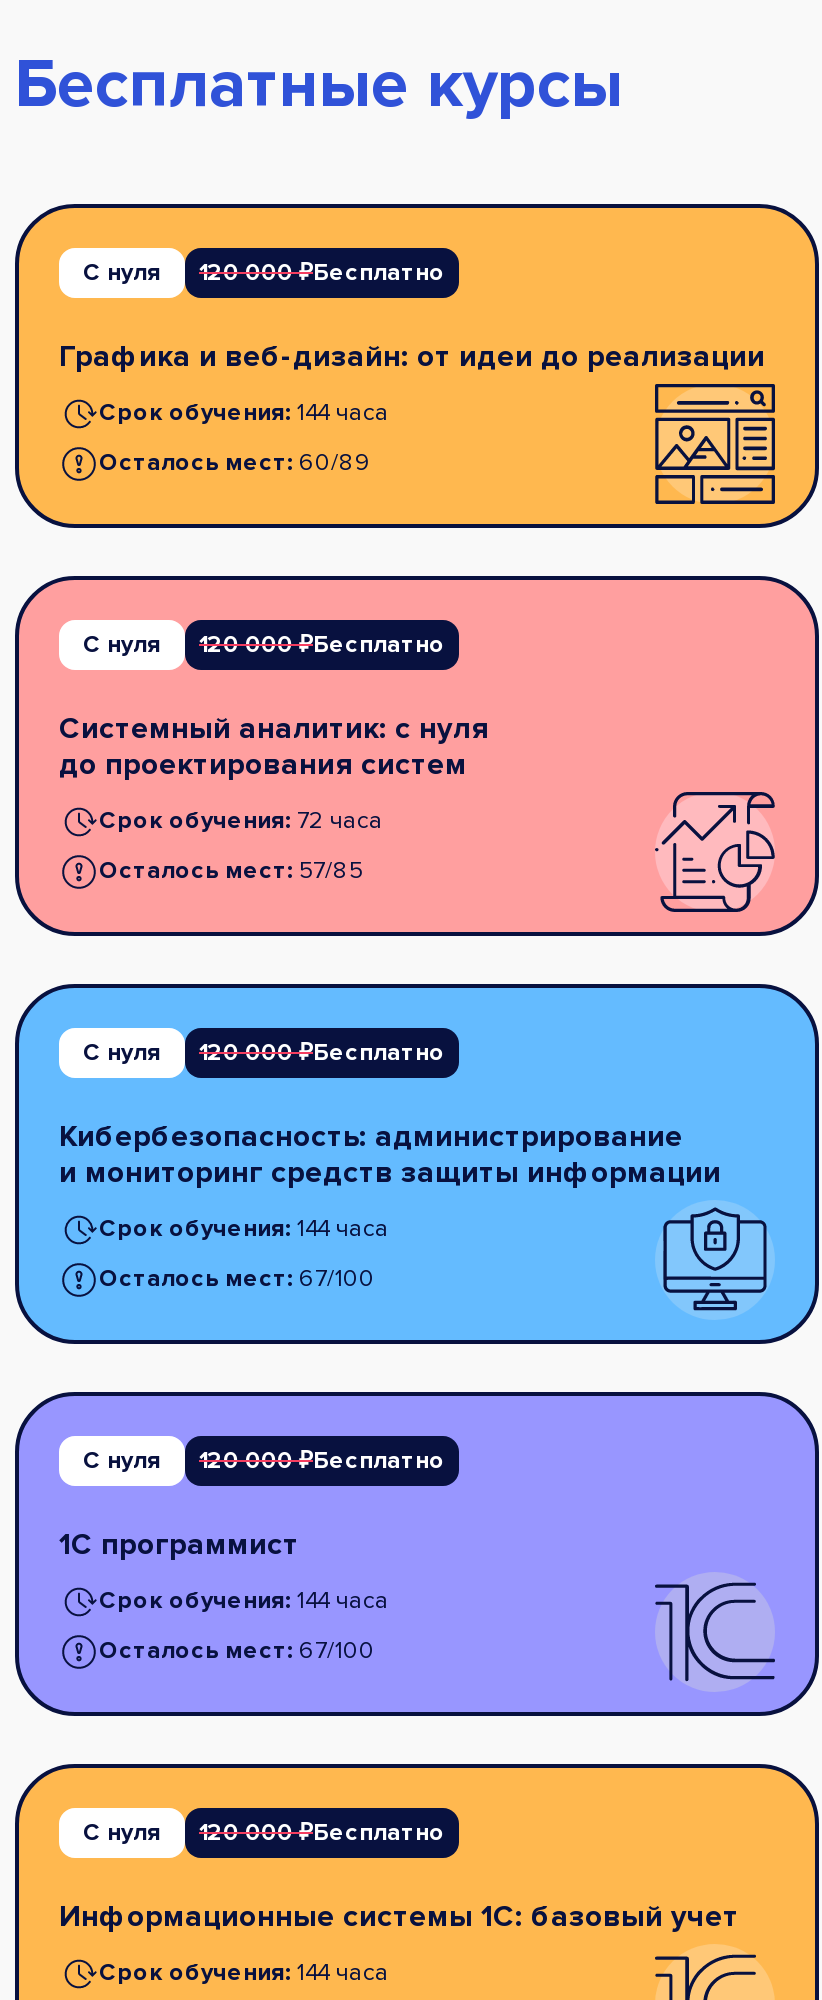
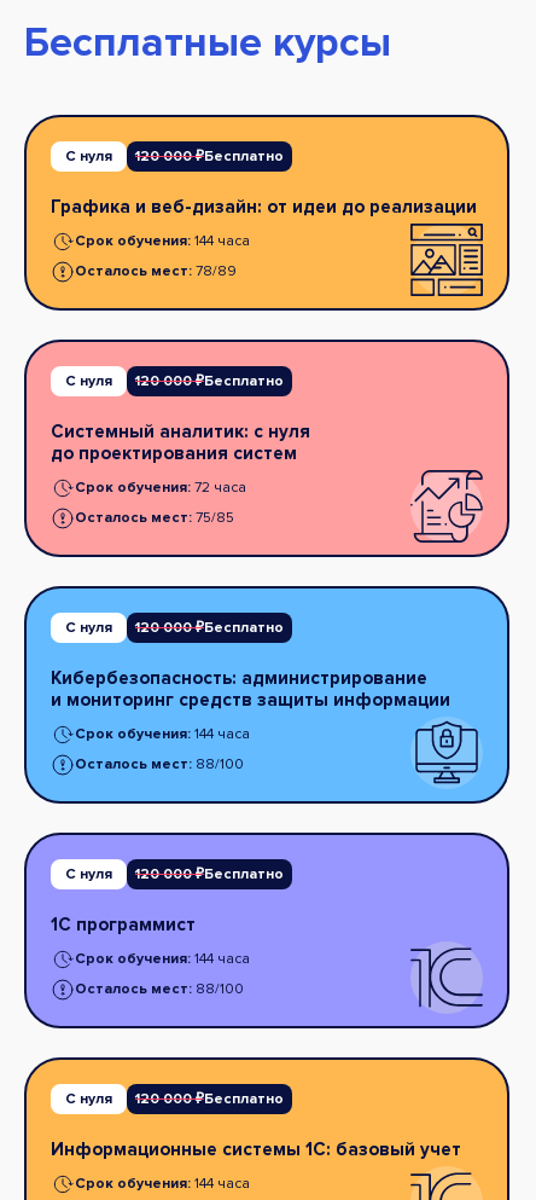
- Осталось мест: 60/89
+ Осталось мест: 78/89

- Осталось мест: 57/85
+ Осталось мест: 75/85

- Осталось мест: 67/100
+ Осталось мест: 88/100

- Осталось мест: 67/100
+ Осталось мест: 88/100
